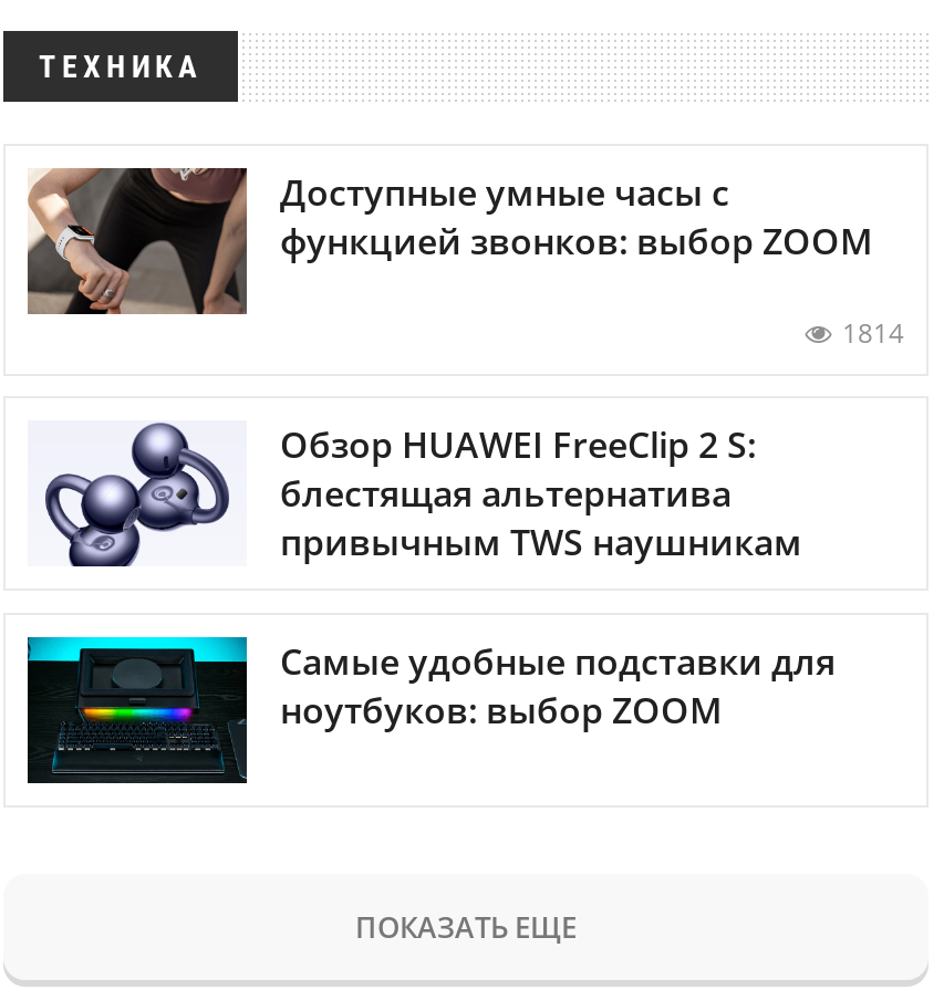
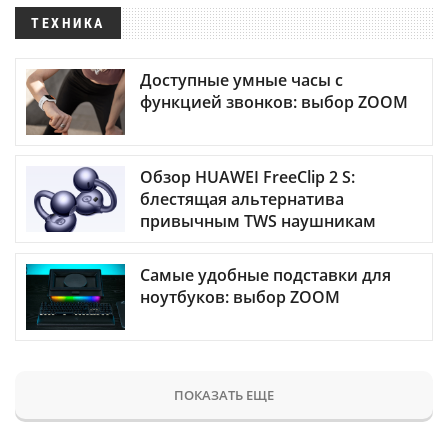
- 1814
